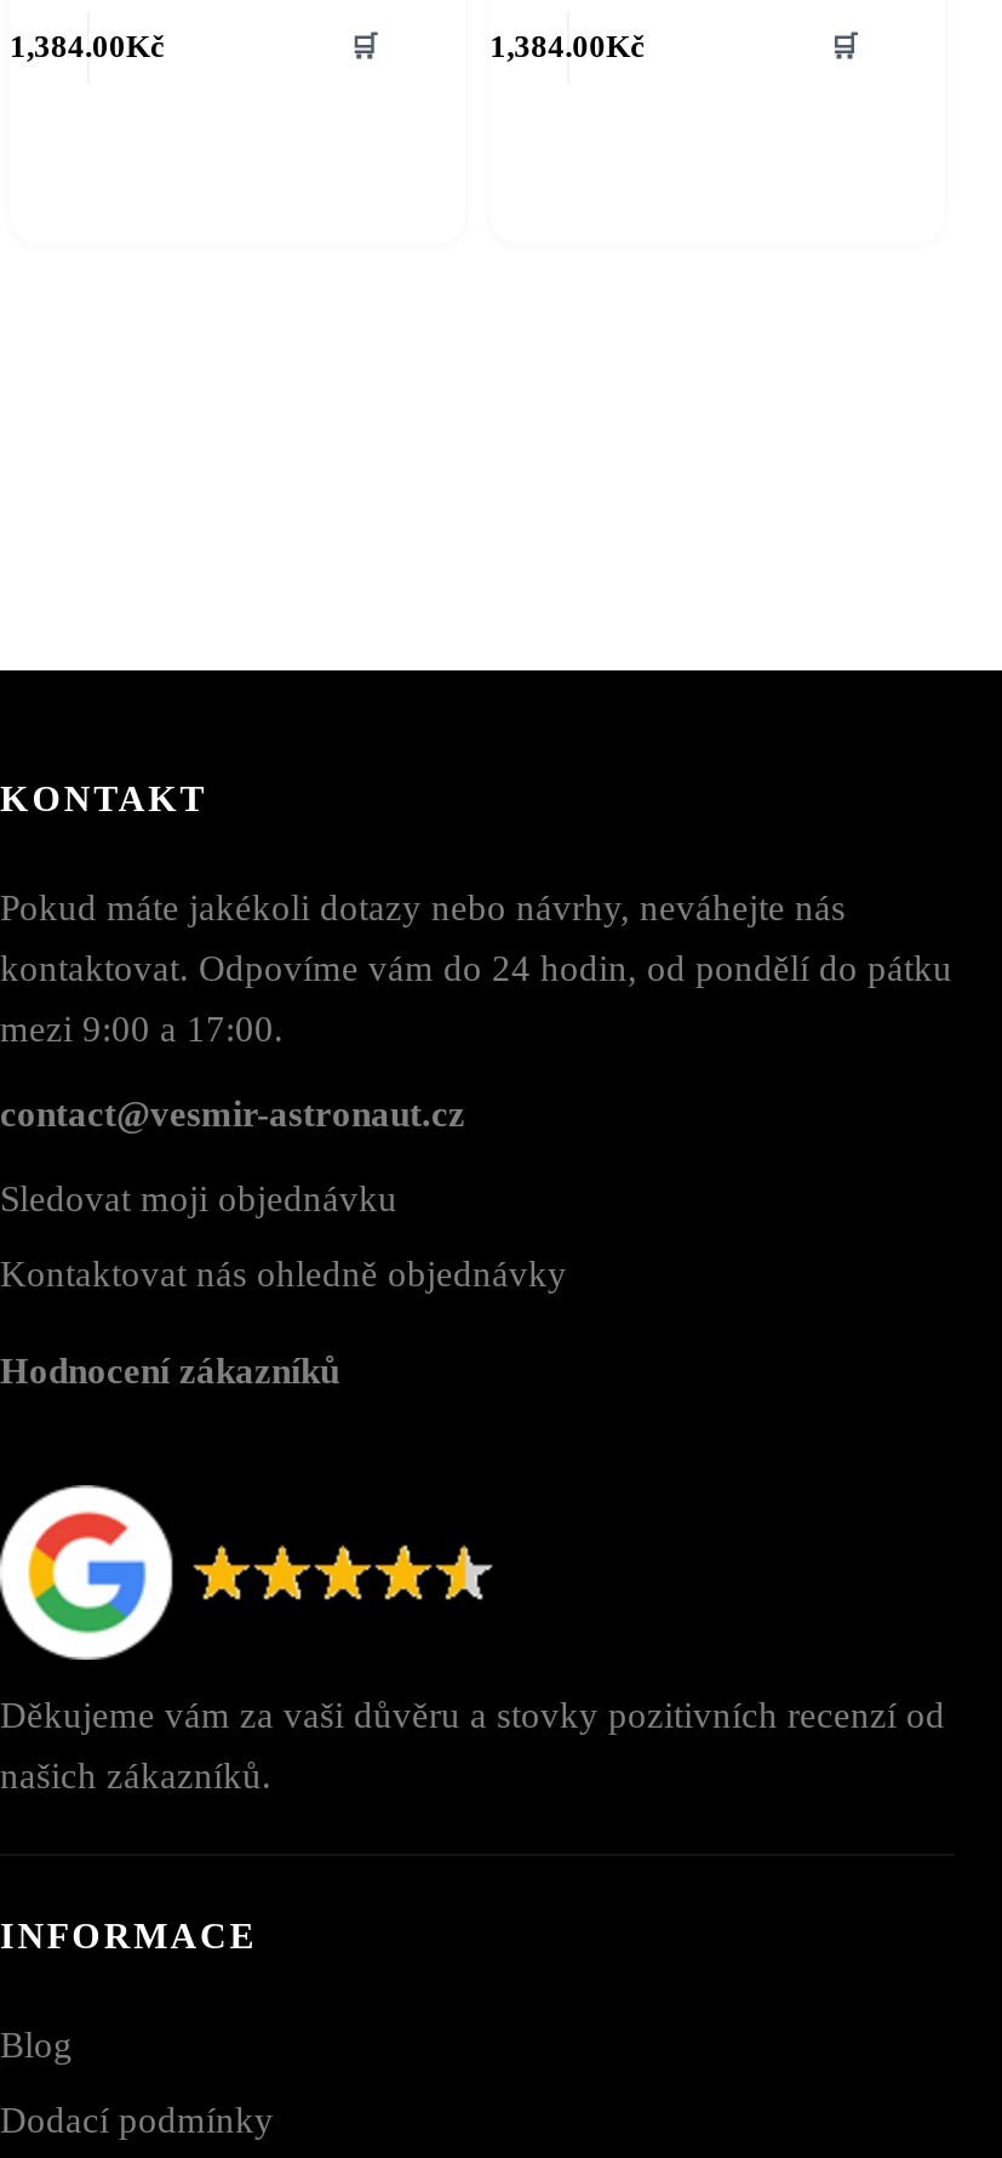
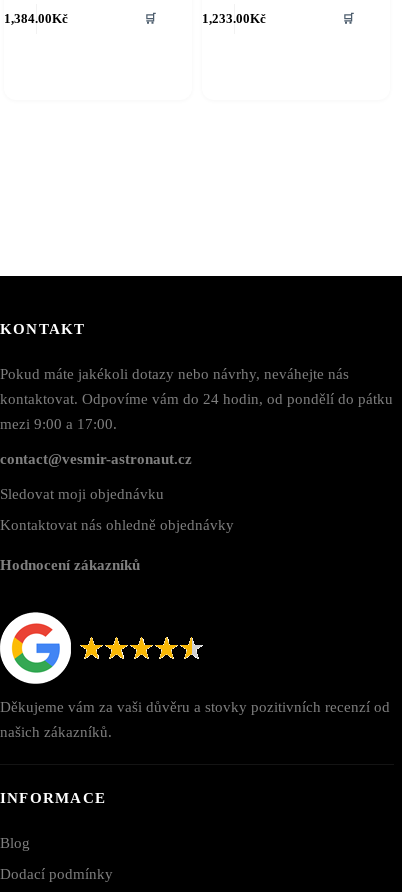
- 1,384.00Kč
+ 1,233.00Kč
